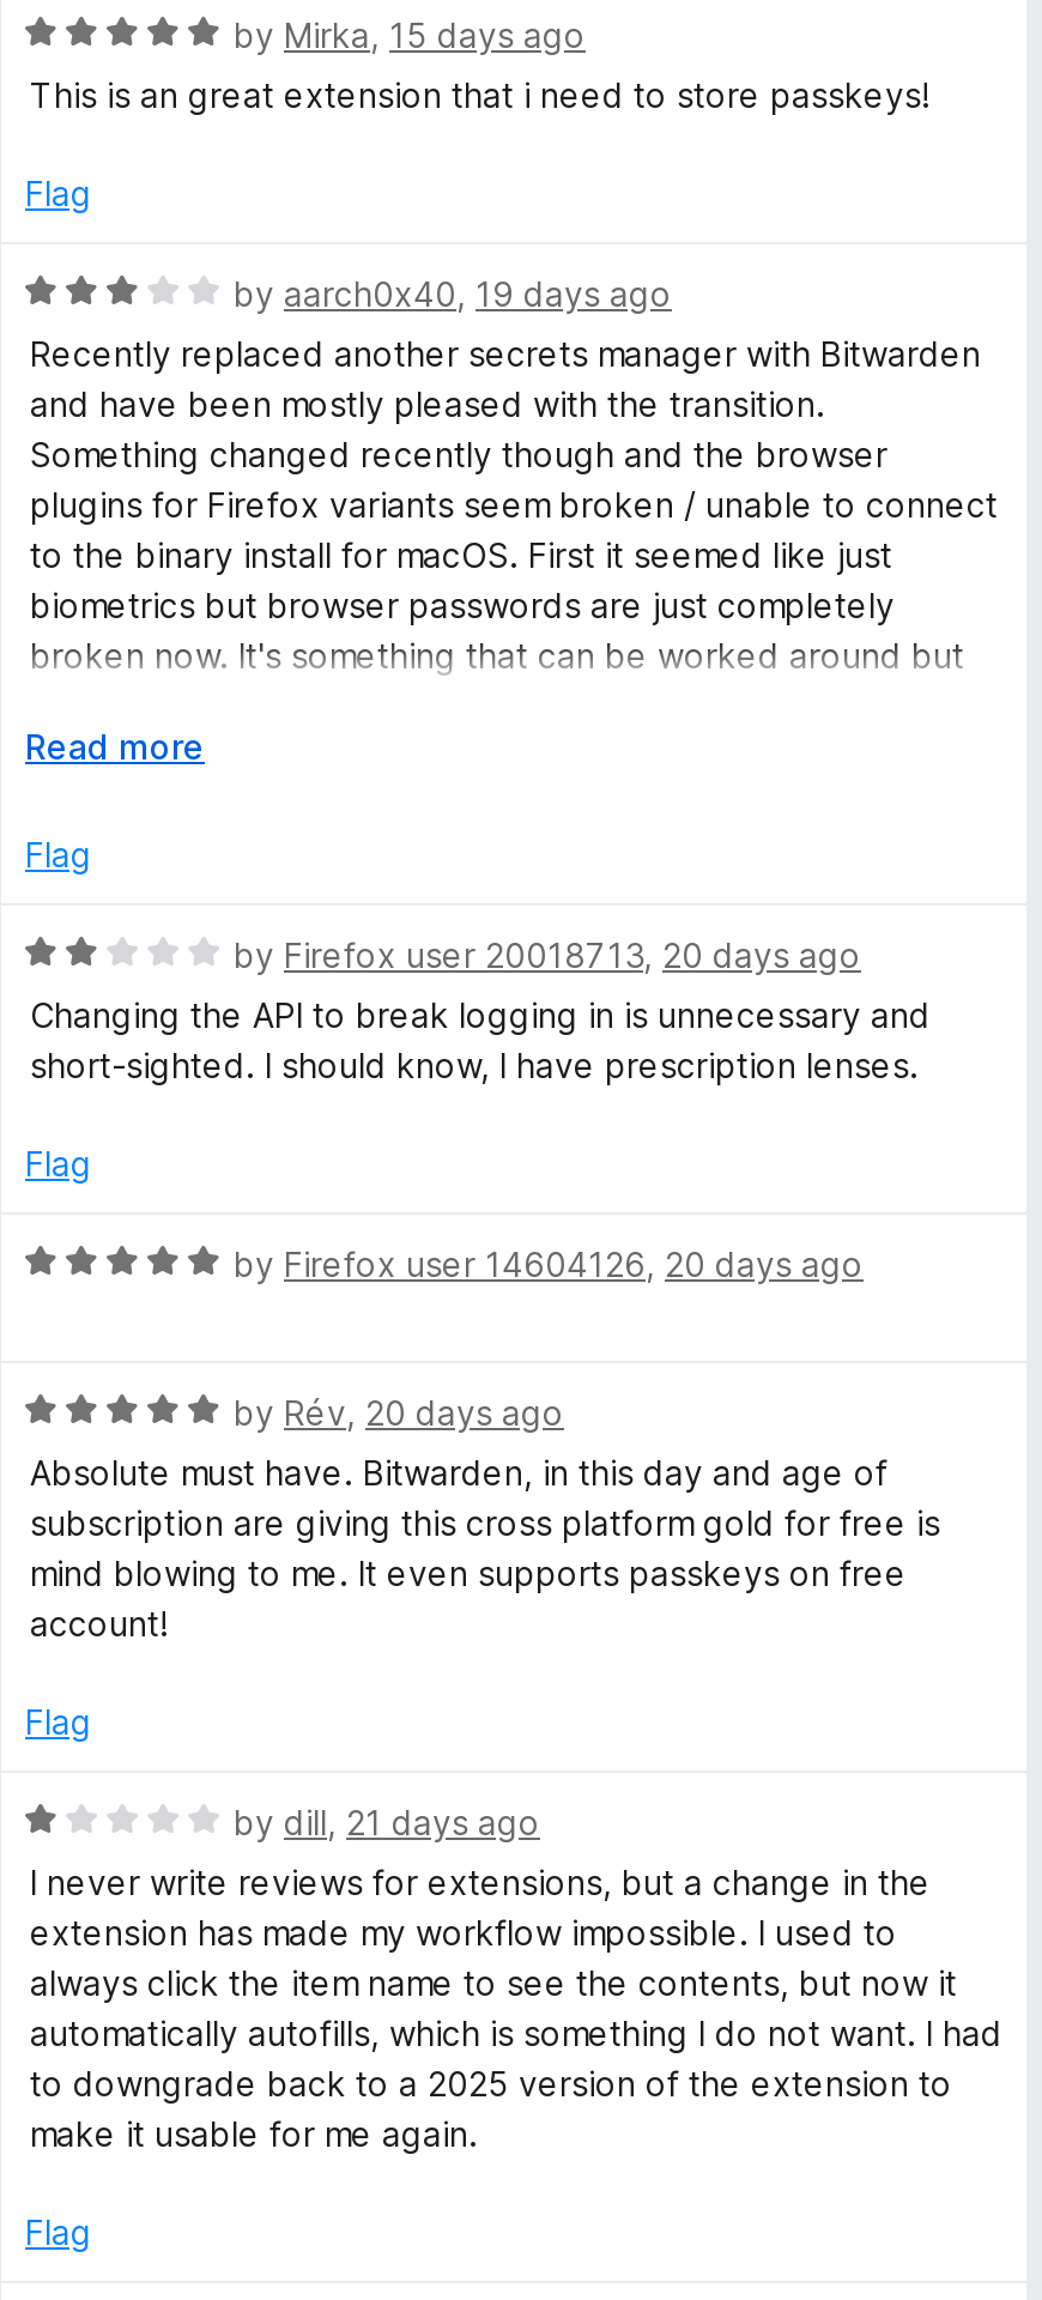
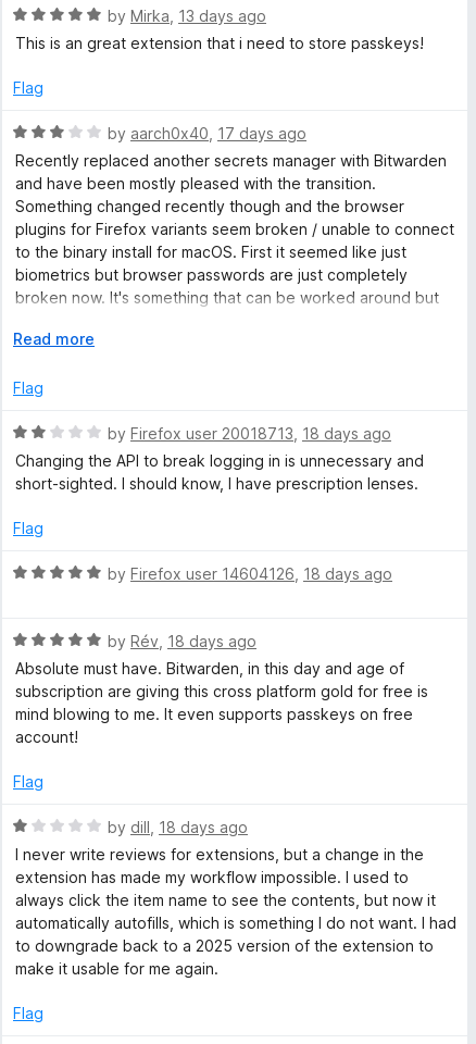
- by Mirka, 15 days ago
+ by Mirka, 13 days ago

- by aarch0x40, 19 days ago
+ by aarch0x40, 17 days ago

- by Firefox user 20018713, 20 days ago
+ by Firefox user 20018713, 18 days ago

- by Firefox user 14604126, 20 days ago
+ by Firefox user 14604126, 18 days ago

- by Rév, 20 days ago
+ by Rév, 18 days ago

- by dill, 21 days ago
+ by dill, 18 days ago
